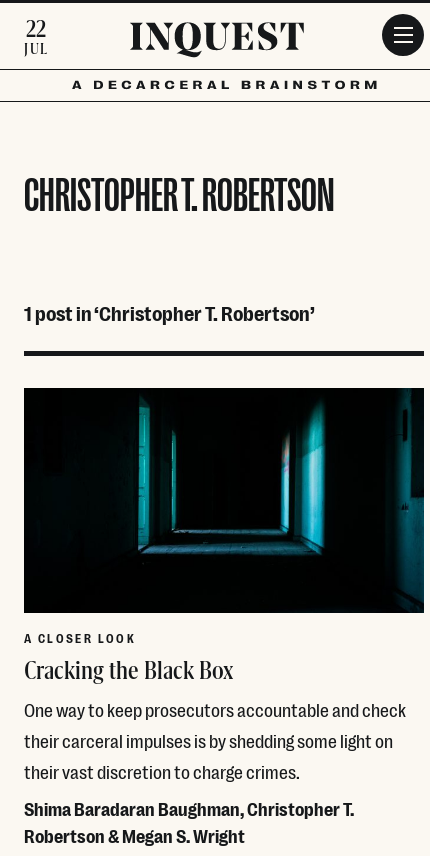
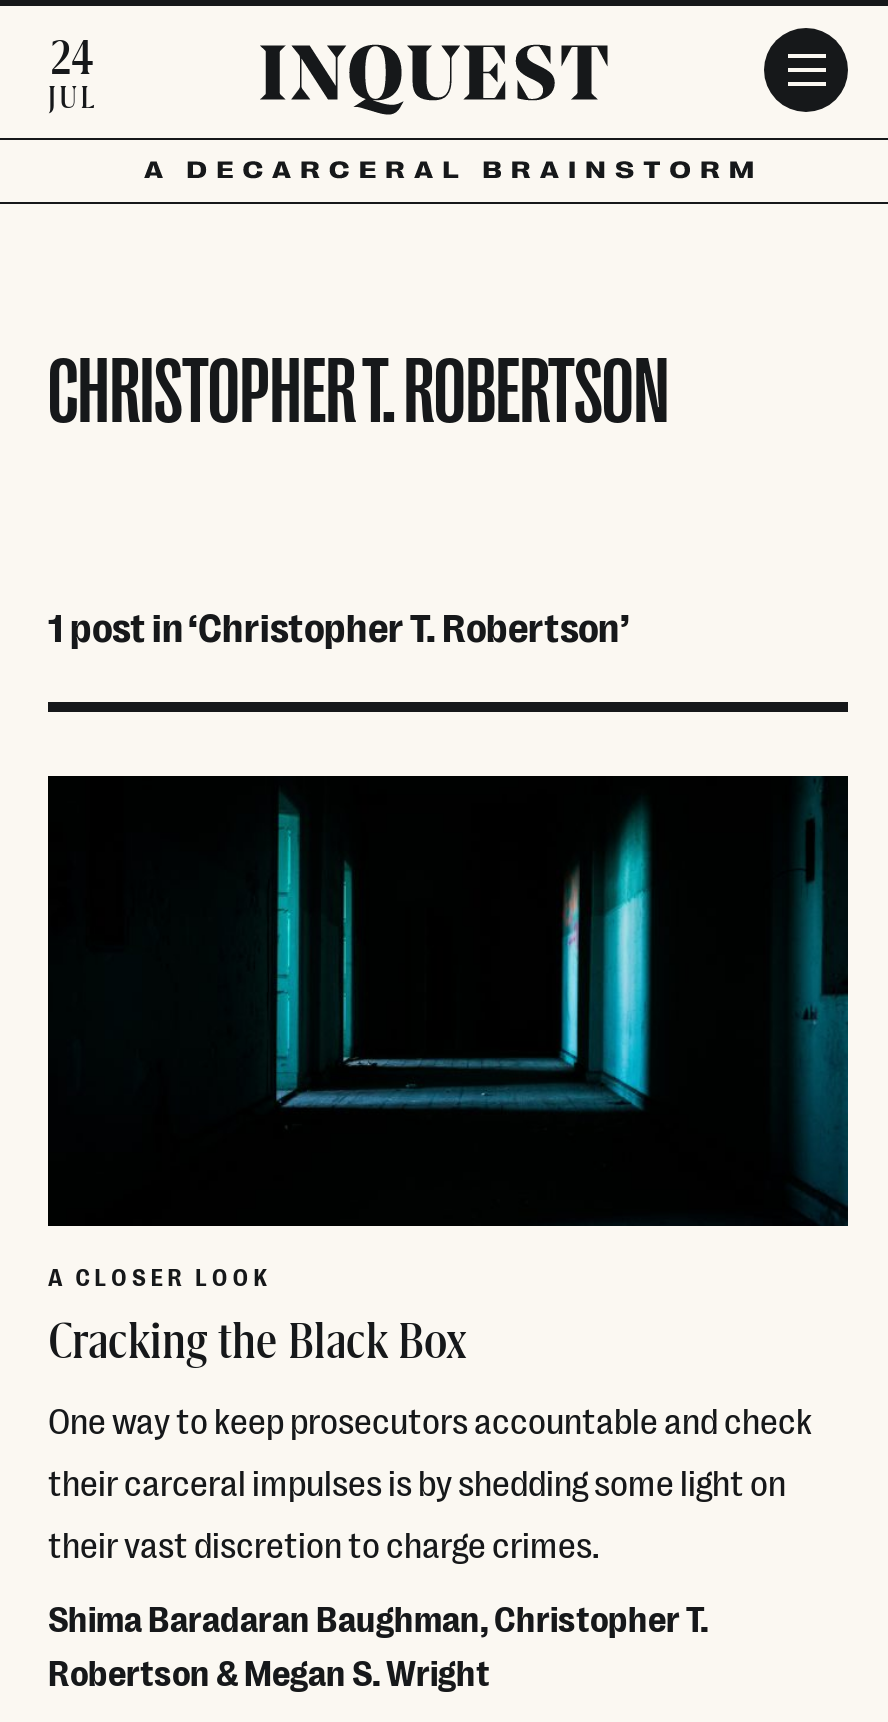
- 22
+ 24
